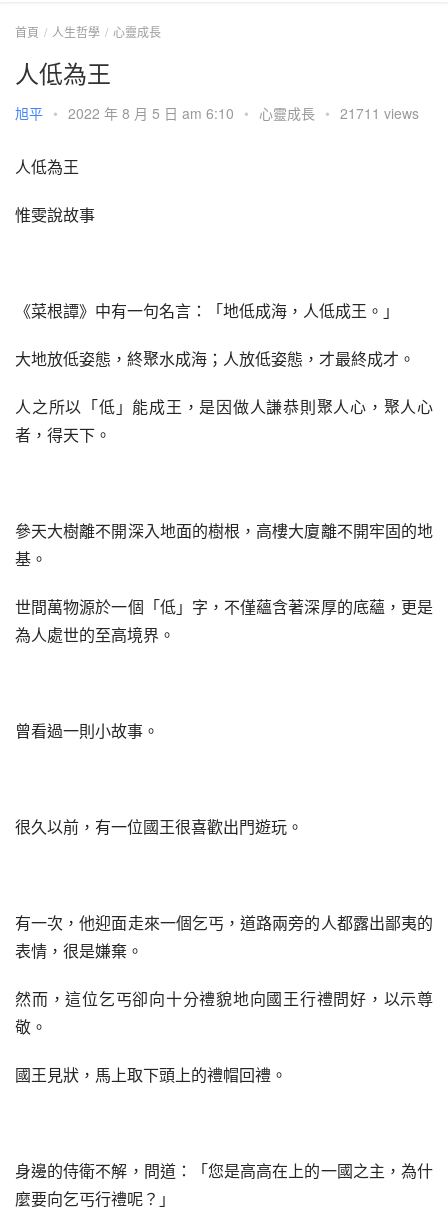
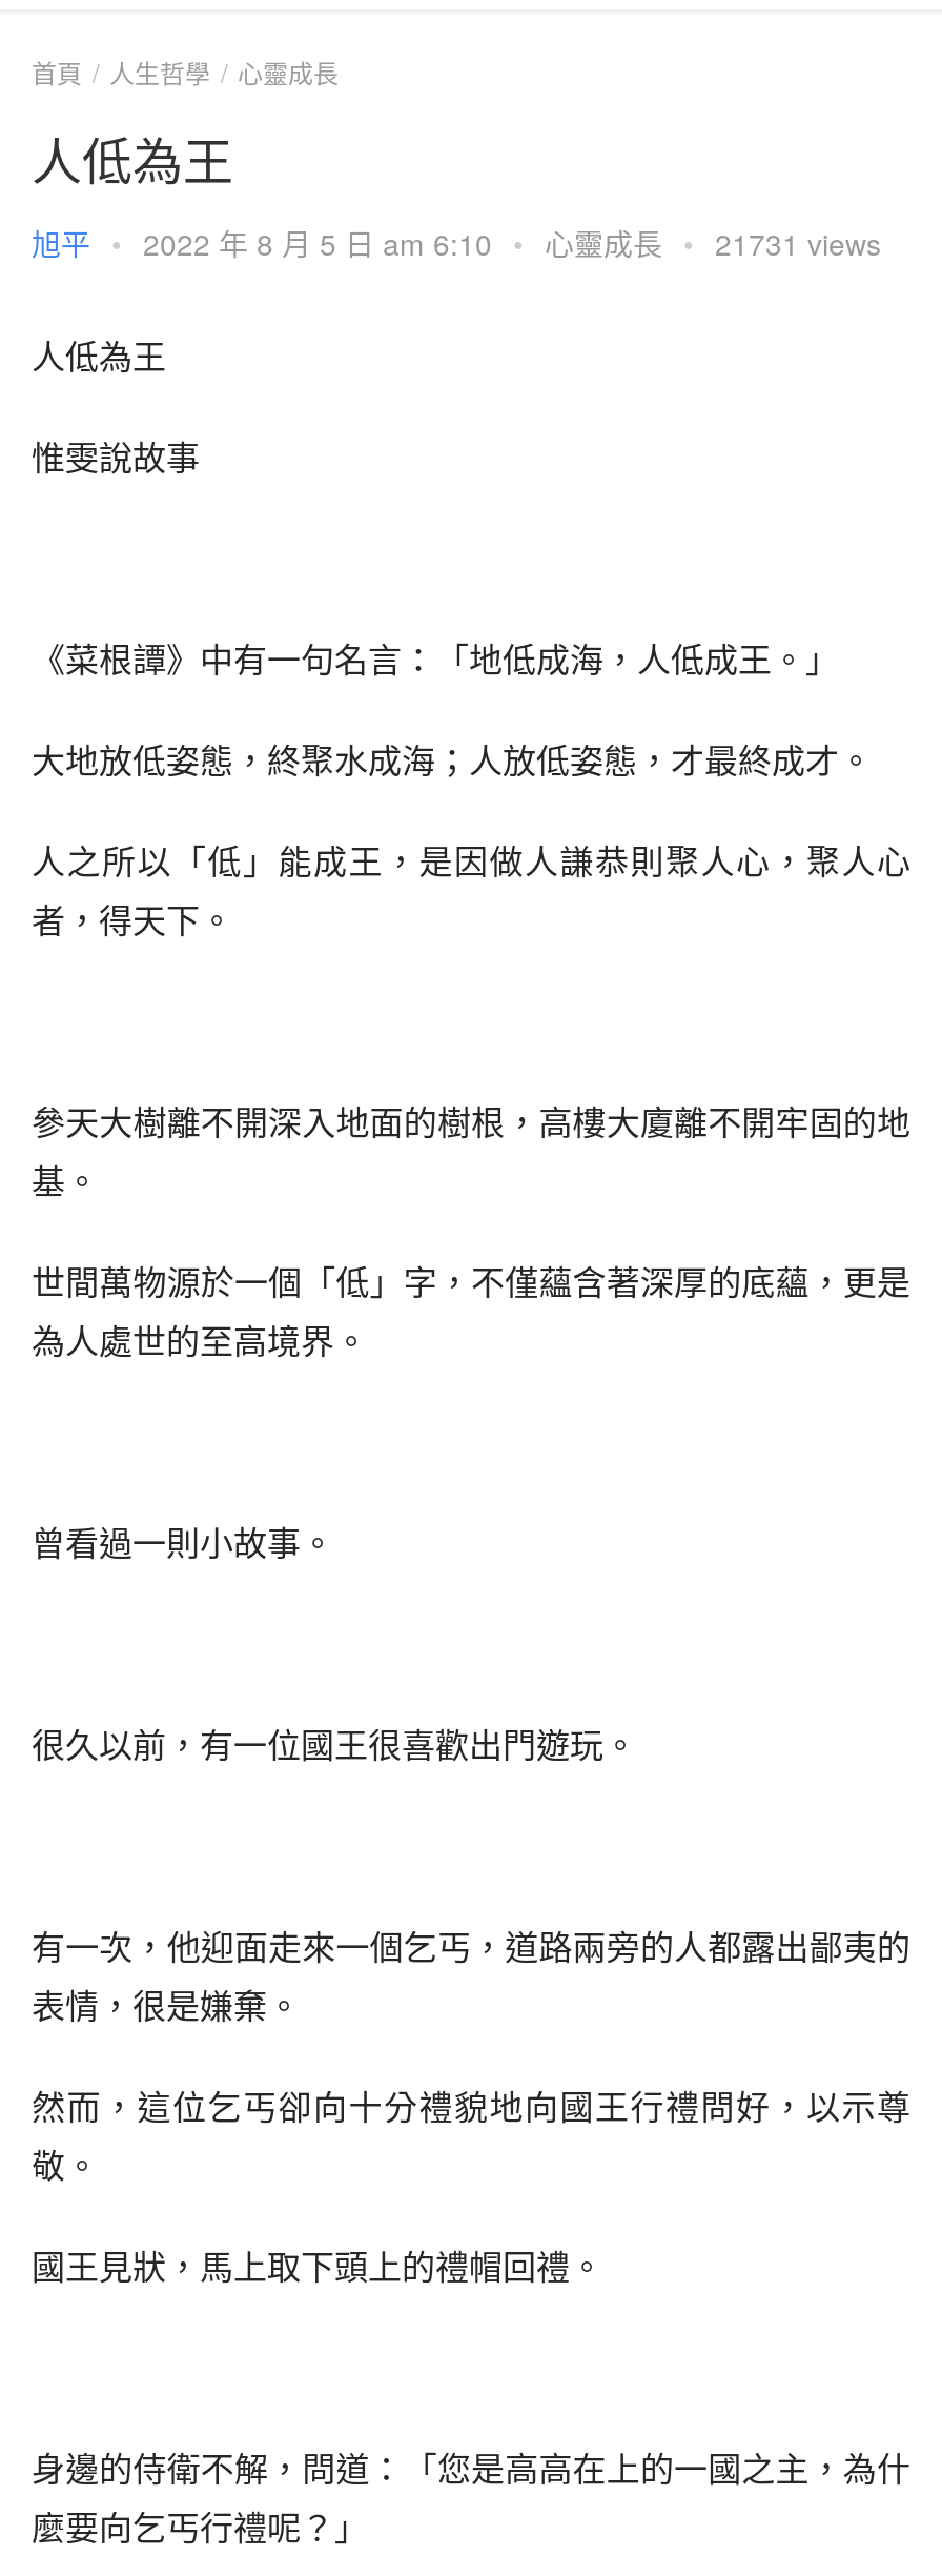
- 旭平 • 2022 年 8 月 5 日 am 6:10 • 心靈成長 • 21711 views
+ 旭平 • 2022 年 8 月 5 日 am 6:10 • 心靈成長 • 21731 views
